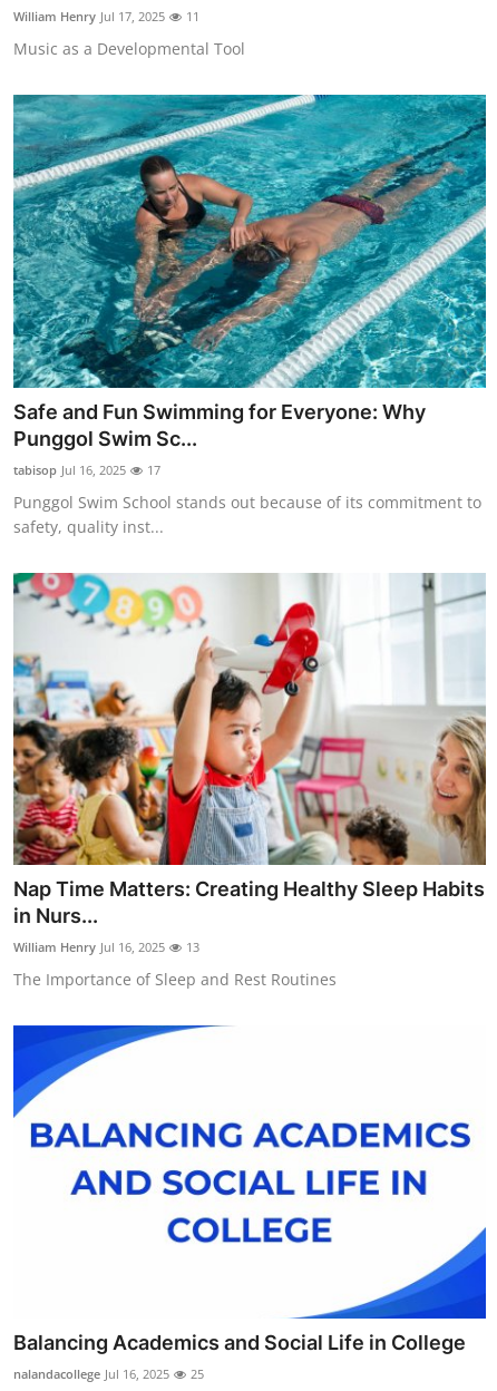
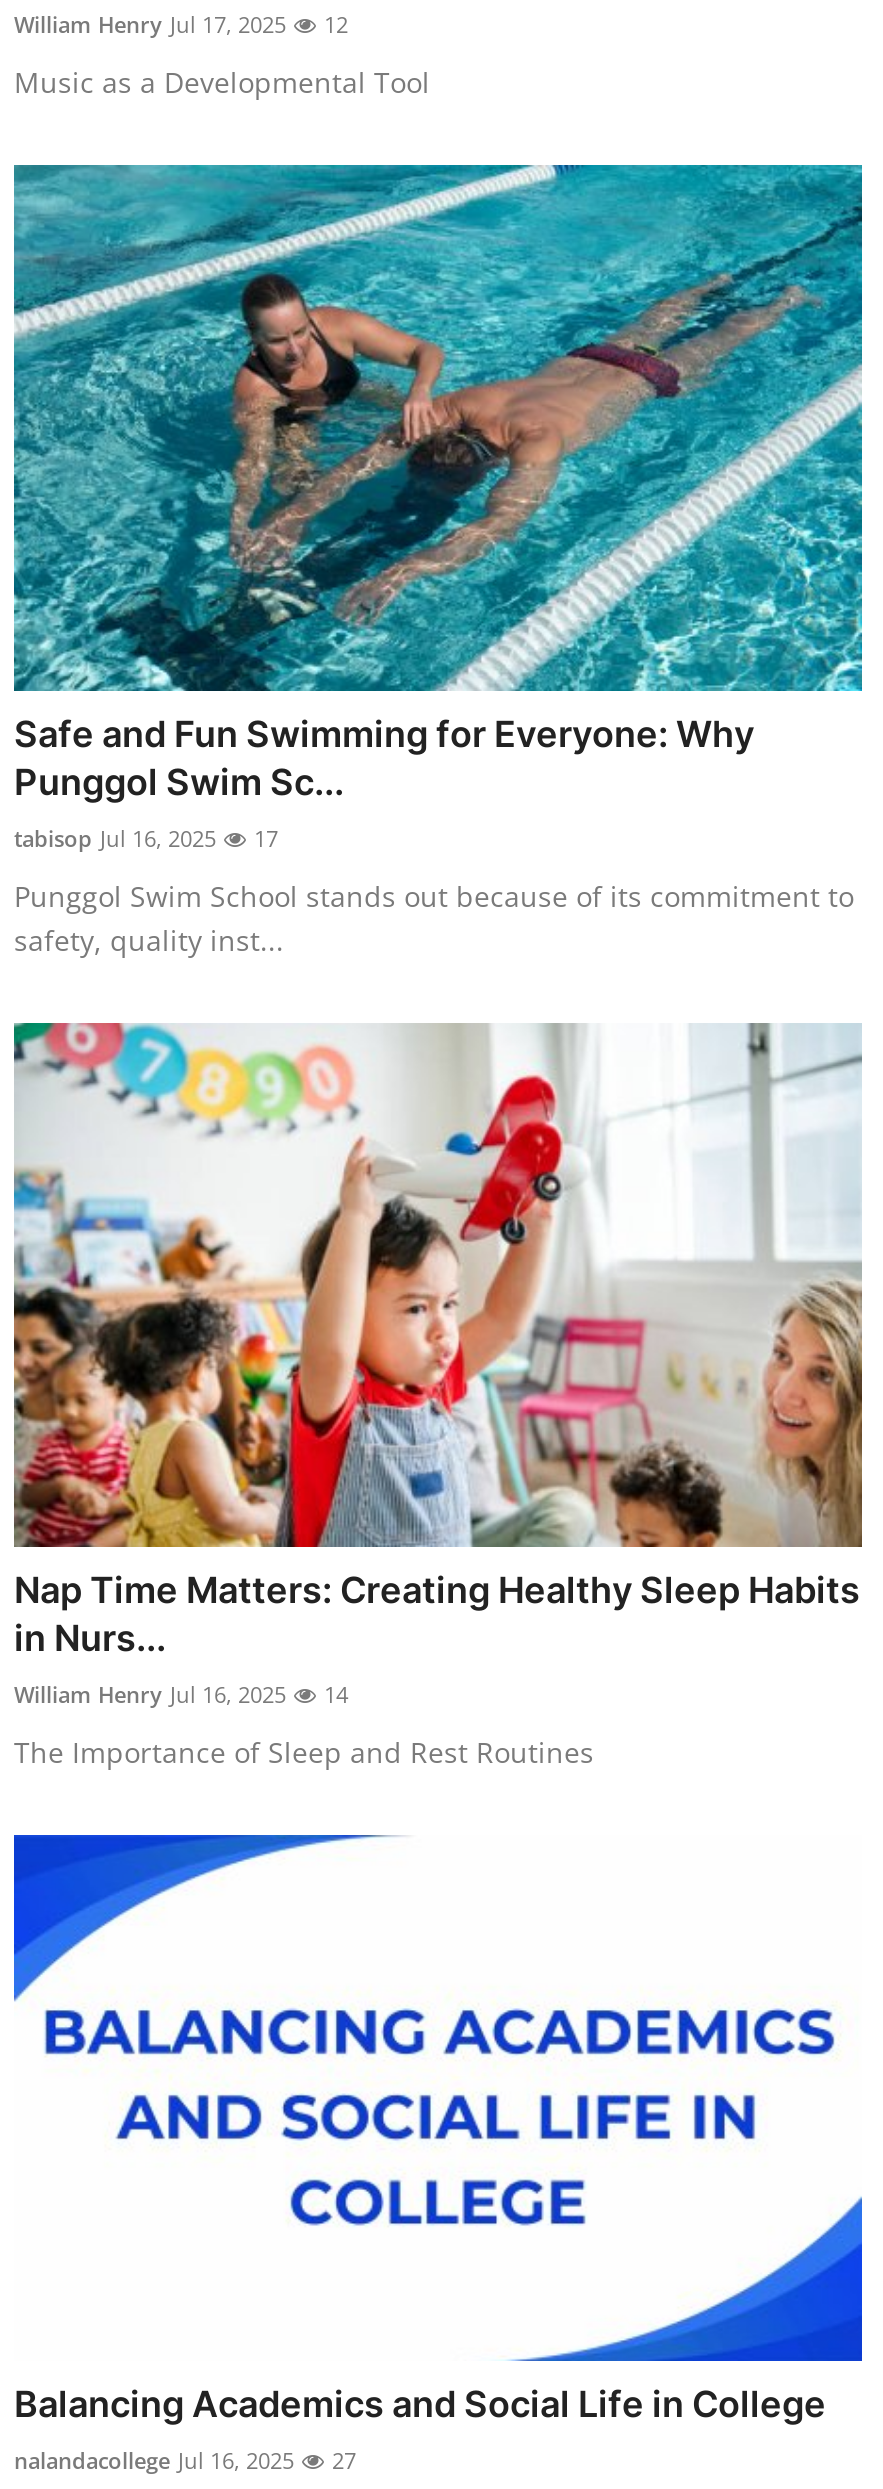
- William Henry Jul 17, 2025 11
+ William Henry Jul 17, 2025 12

- William Henry Jul 16, 2025 13
+ William Henry Jul 16, 2025 14

- nalandacollege Jul 16, 2025 25
+ nalandacollege Jul 16, 2025 27
